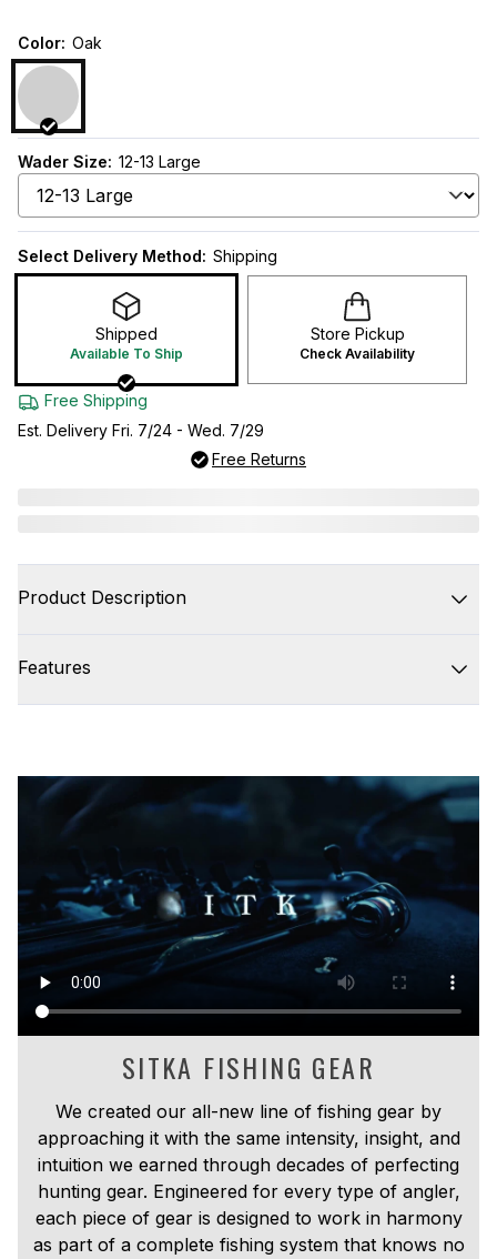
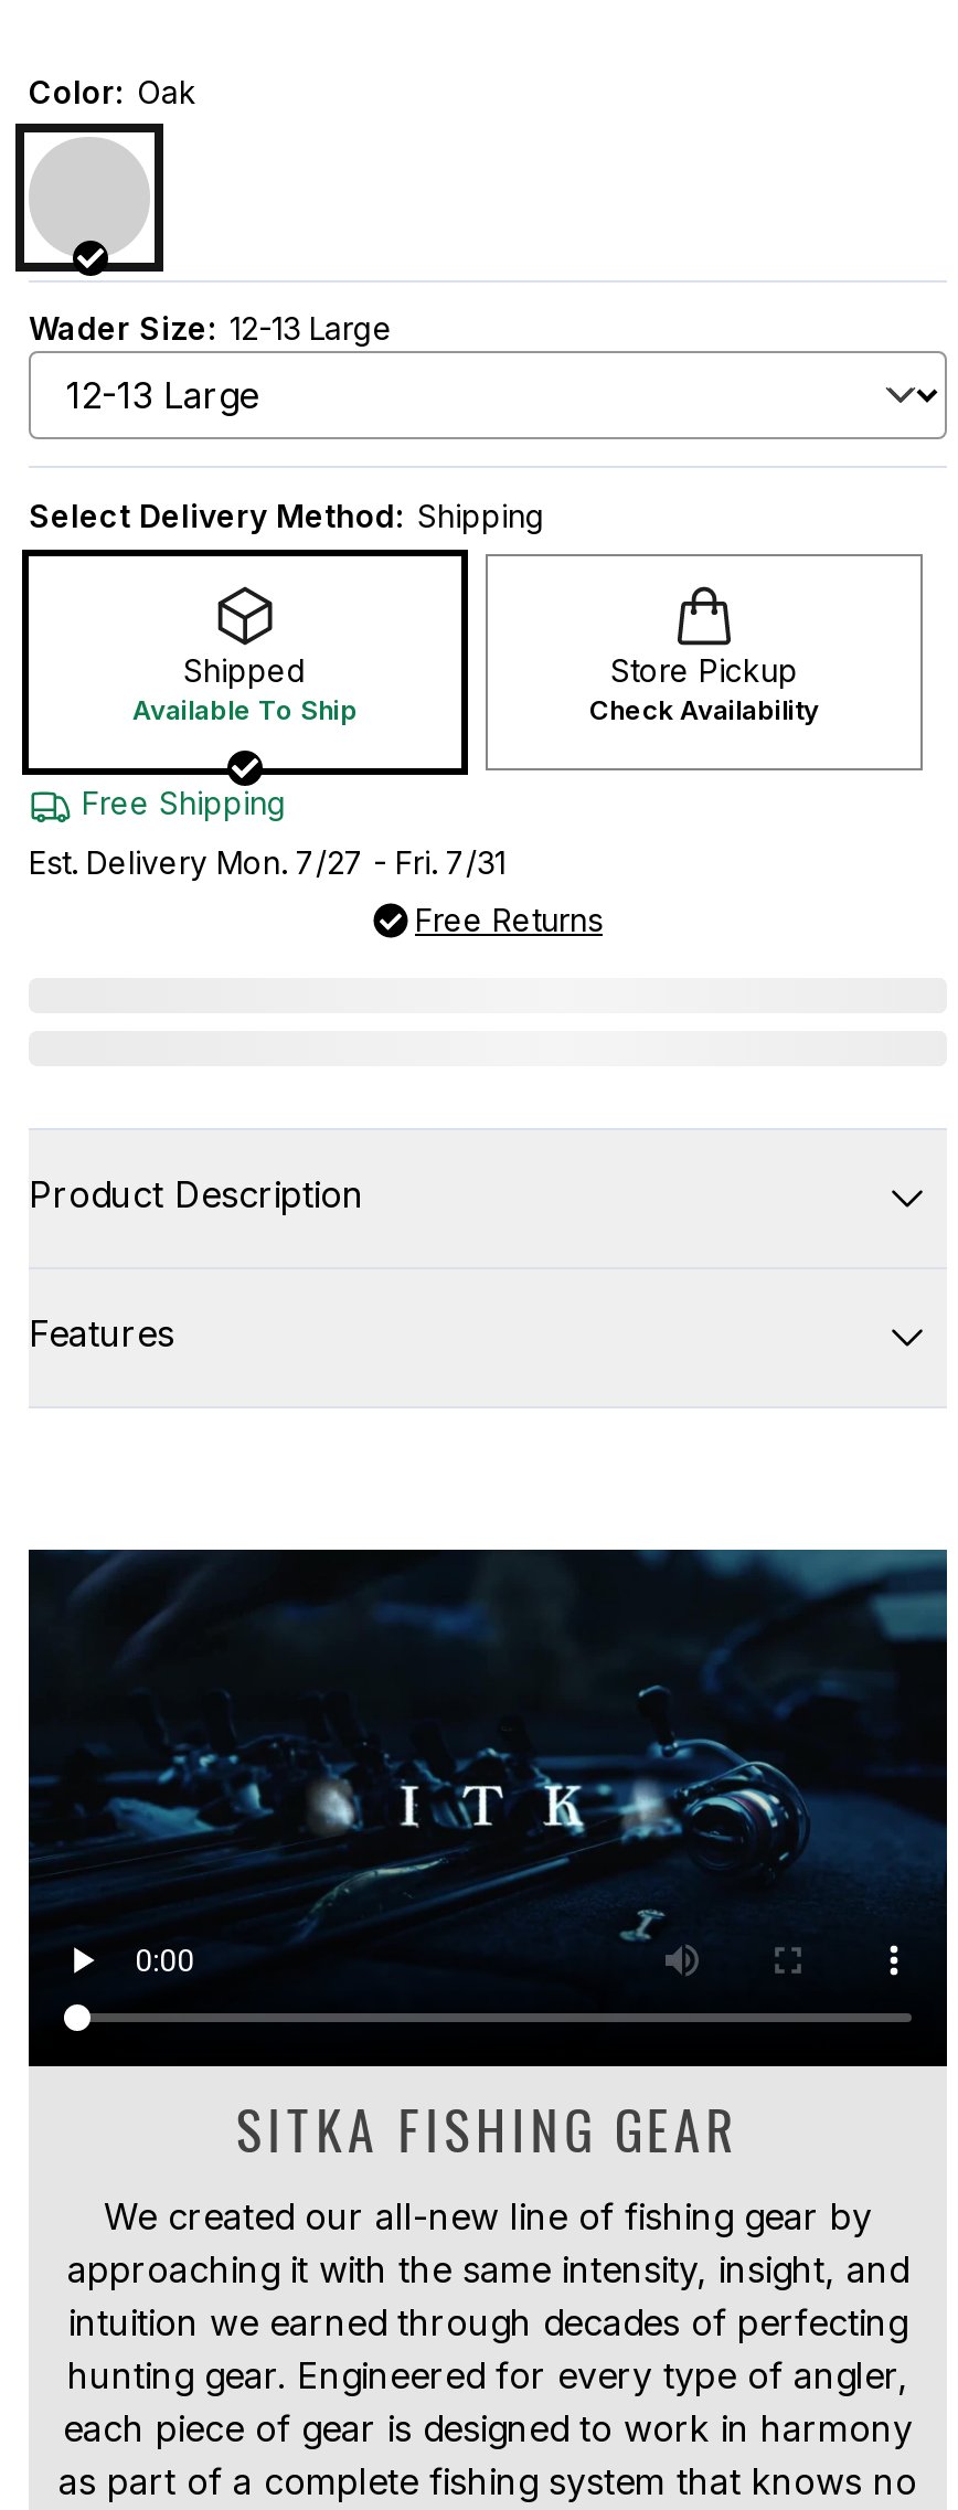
- Est. Delivery Fri. 7/24 - Wed. 7/29
+ Est. Delivery Mon. 7/27 - Fri. 7/31
